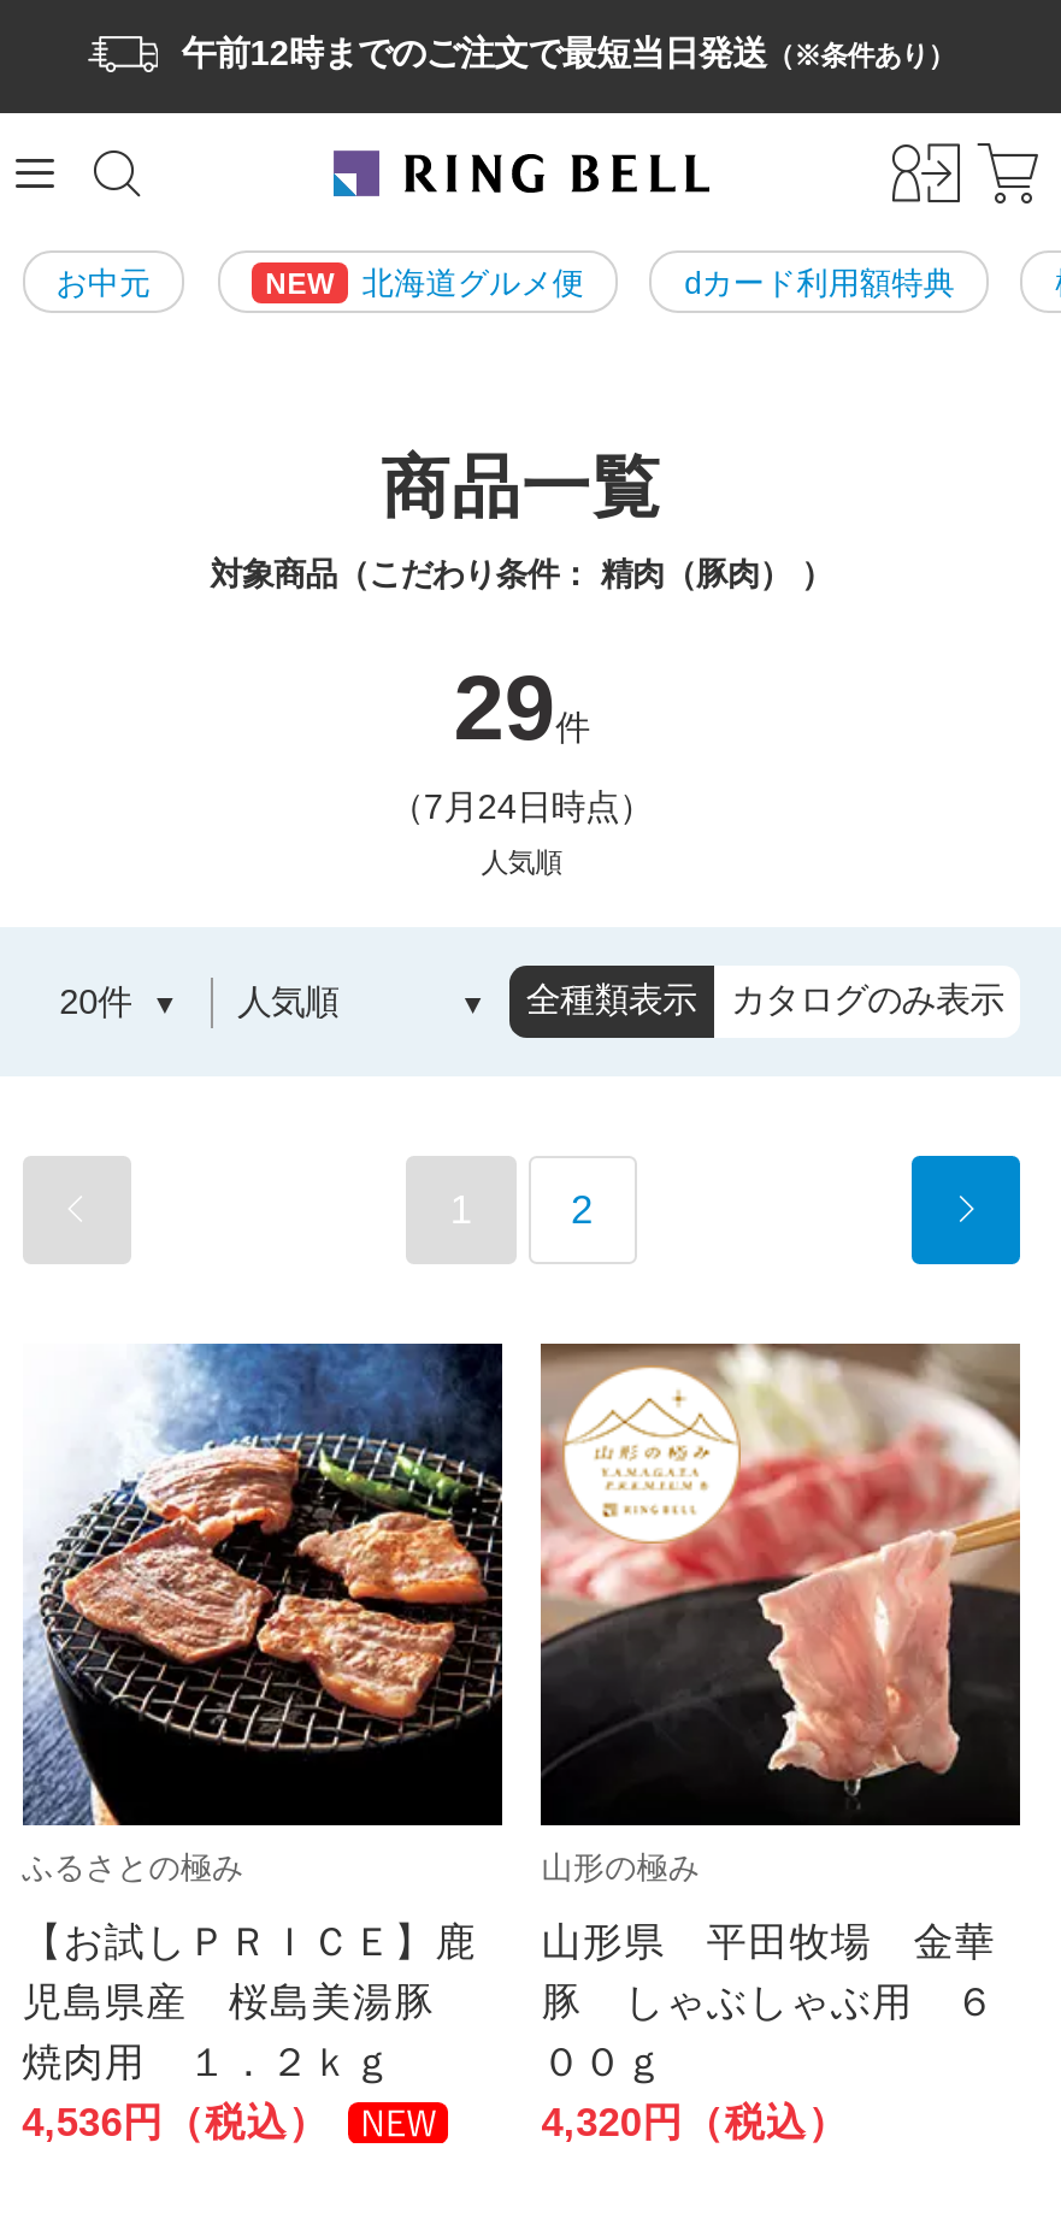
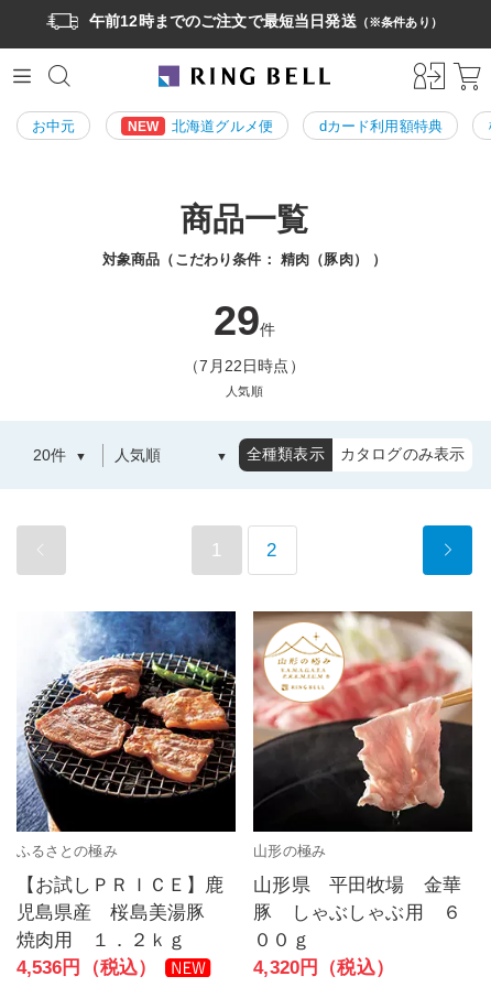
- （7月24日時点）
+ （7月22日時点）
